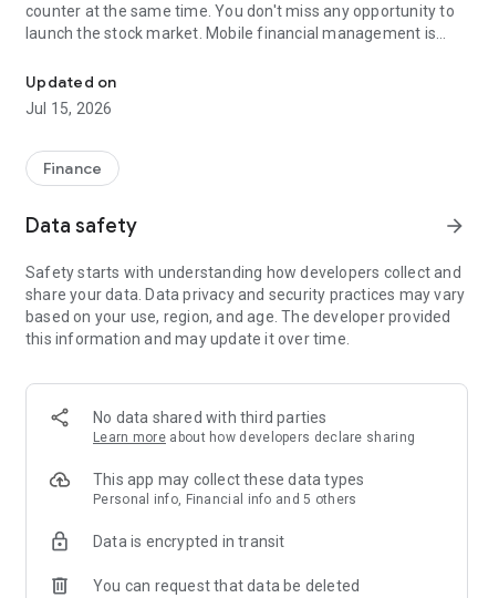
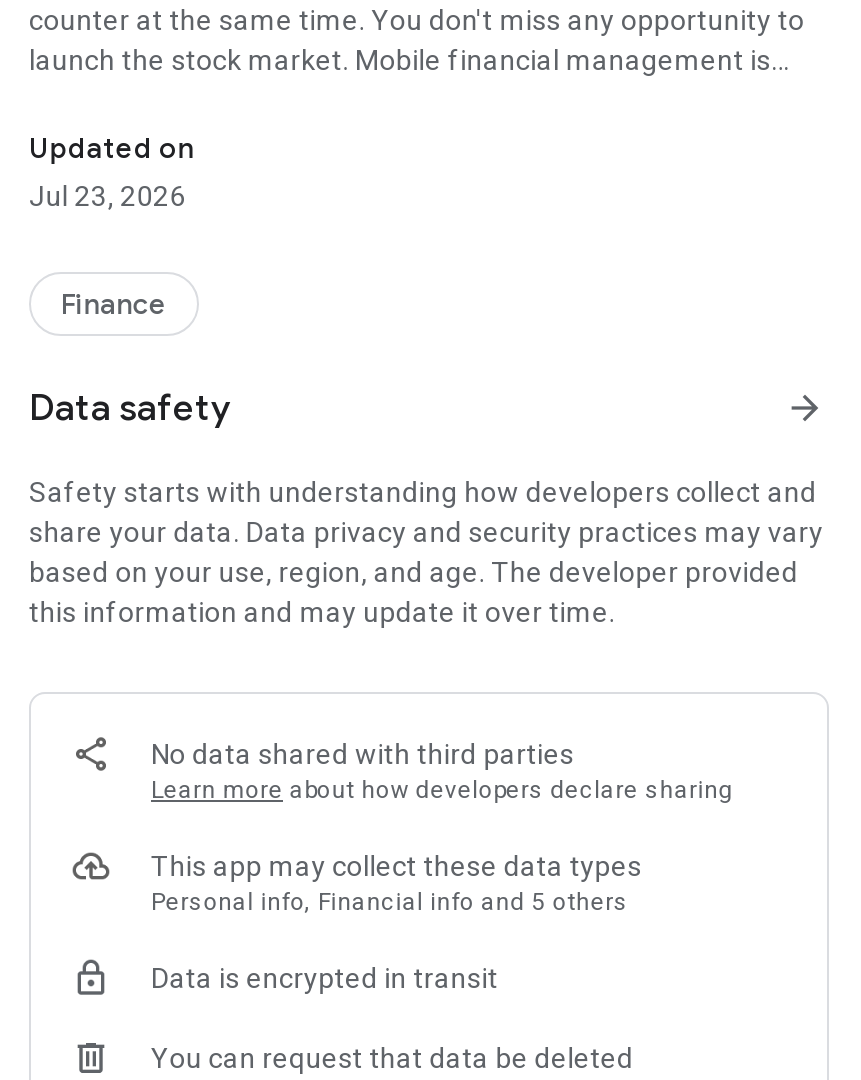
- Jul 15, 2026
+ Jul 23, 2026
